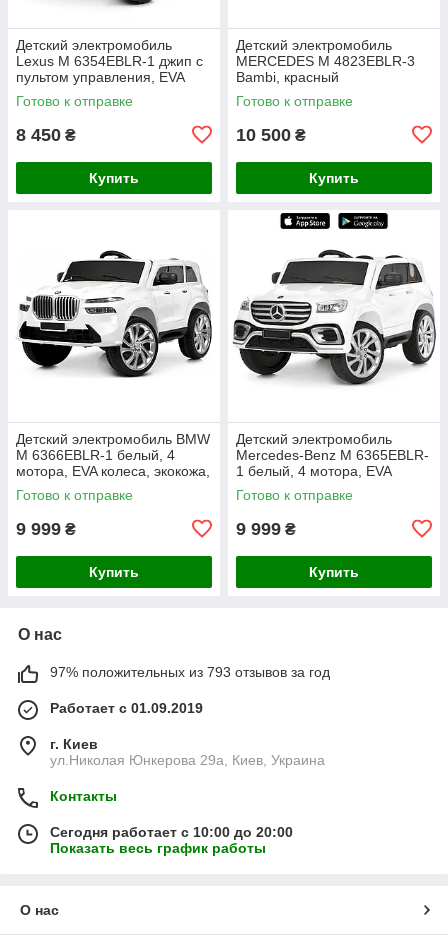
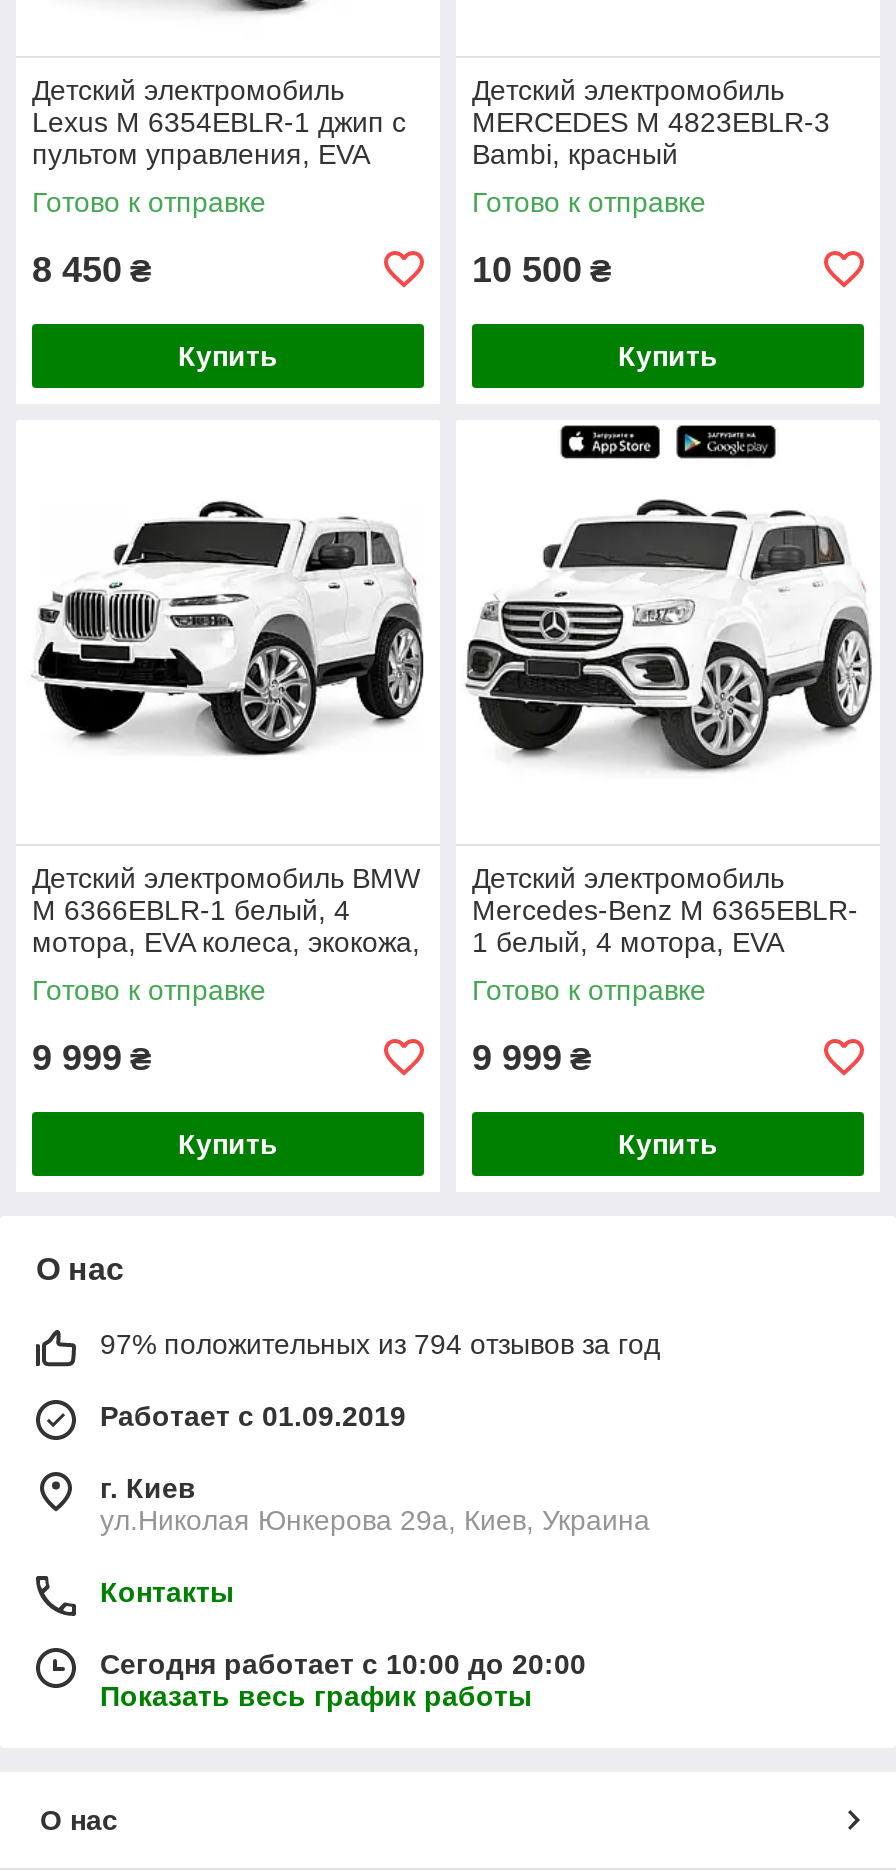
- 97% положительных из 793 отзывов за год
+ 97% положительных из 794 отзывов за год
